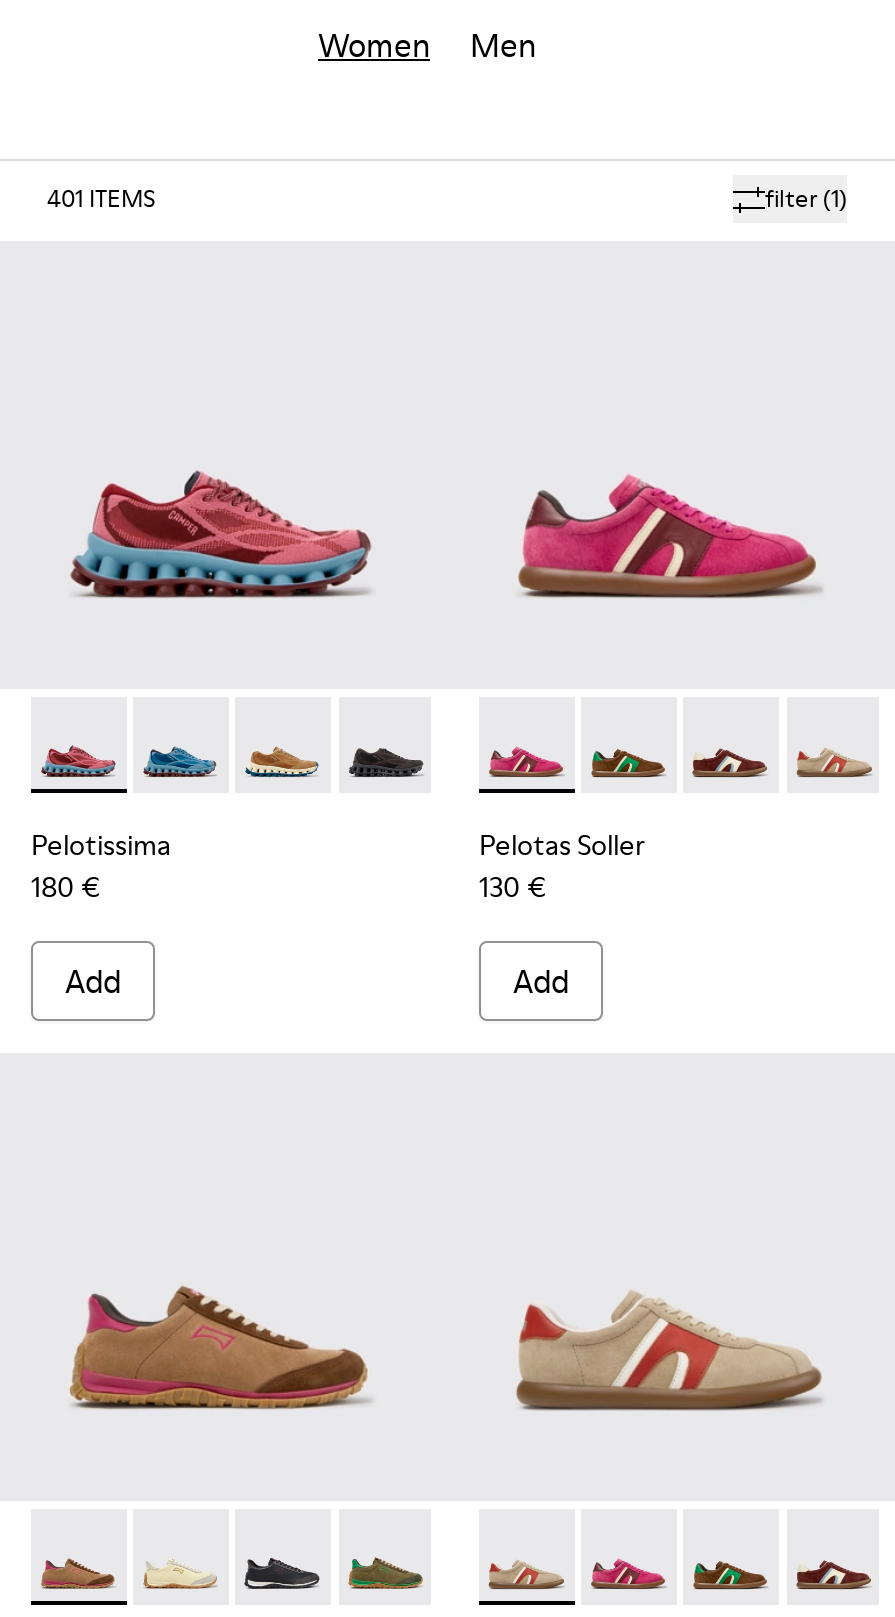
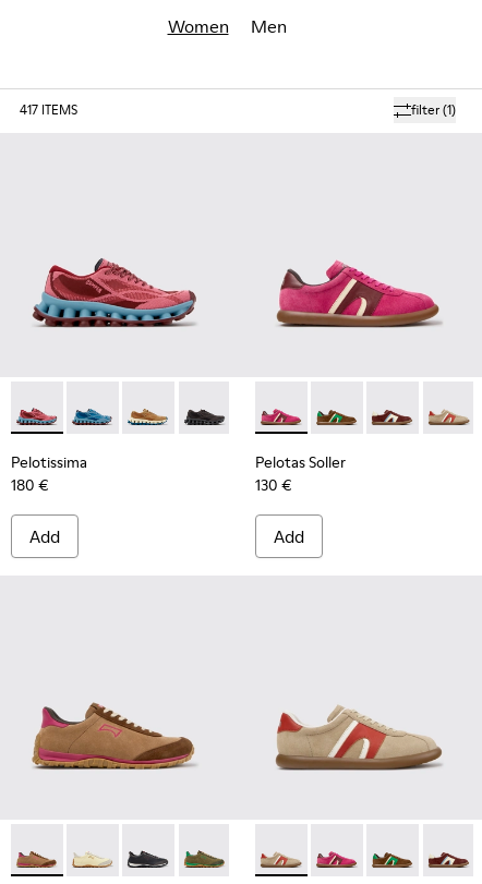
- 401 ITEMS
+ 417 ITEMS
